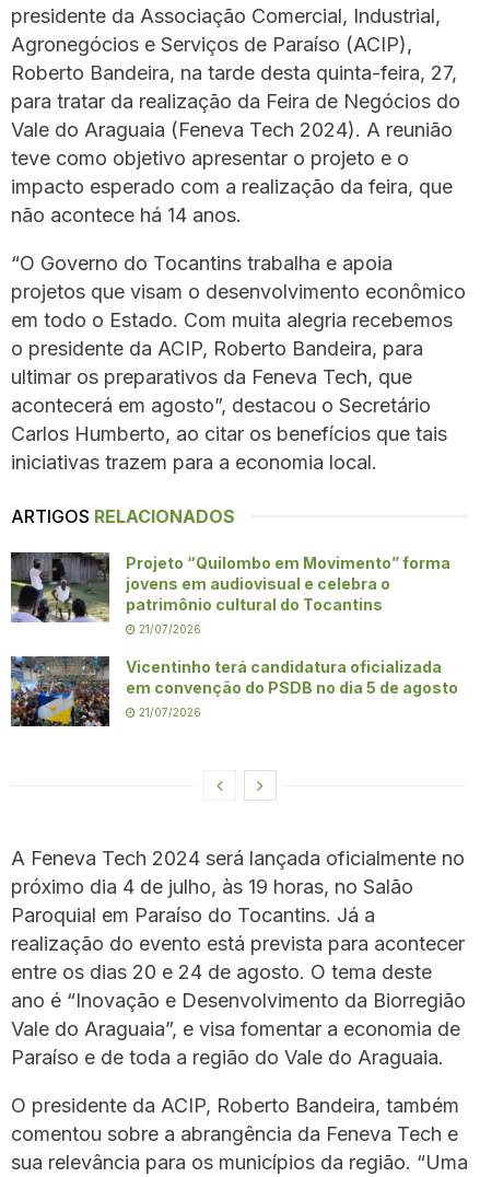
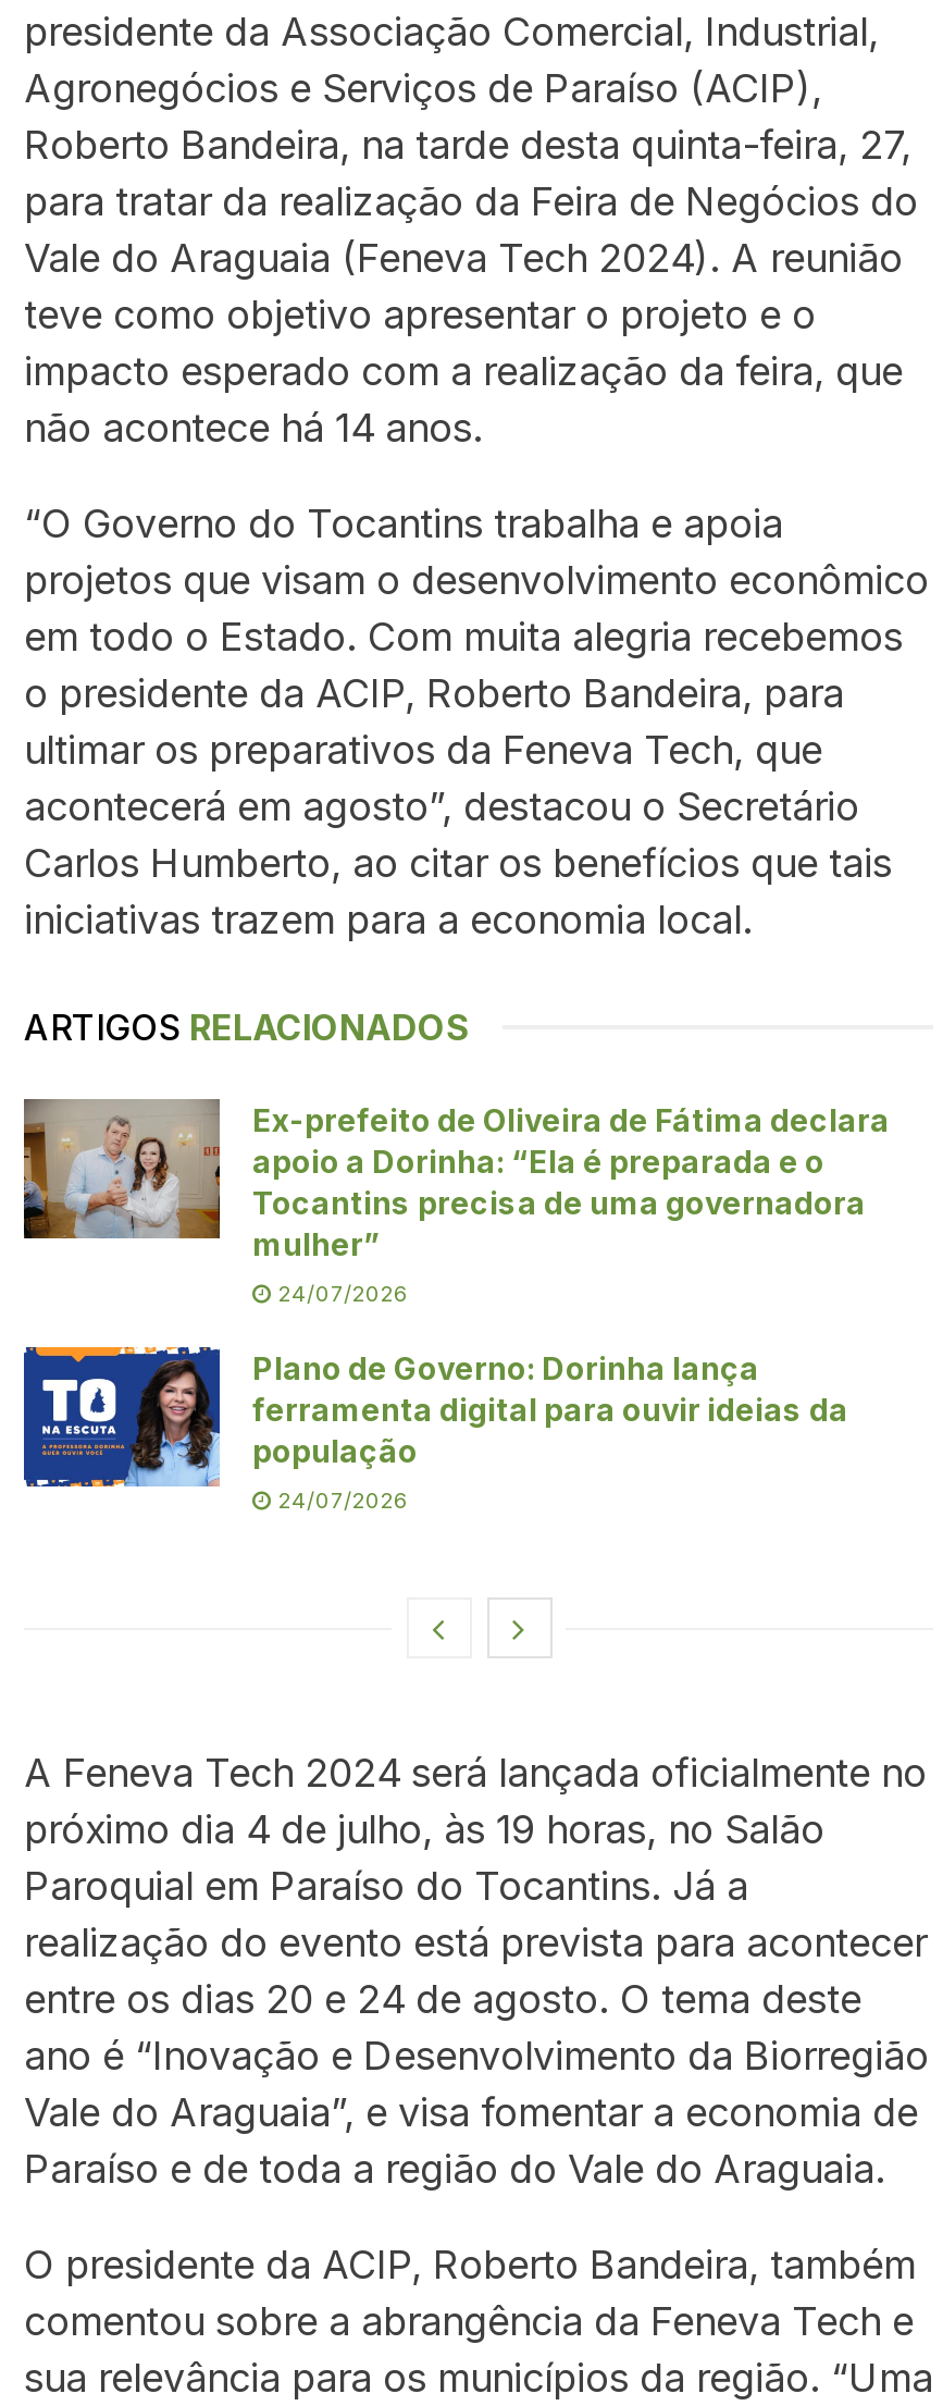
- [image]
- Projeto “Quilombo em Movimento” forma
- jovens em audiovisual e celebra o
- patrimônio cultural do Tocantins
+ [image]
+ Ex-prefeito de Oliveira de Fátima declara
+ apoio a Dorinha: “Ela é preparada e o
+ Tocantins precisa de uma governadora
+ mulher”

- 21/07/2026
+ 24/07/2026

- [image]
- Vicentinho terá candidatura oficializada
- em convenção do PSDB no dia 5 de agosto
+ [image]
+ Plano de Governo: Dorinha lança
+ ferramenta digital para ouvir ideias da
+ população

- 21/07/2026
+ 24/07/2026
